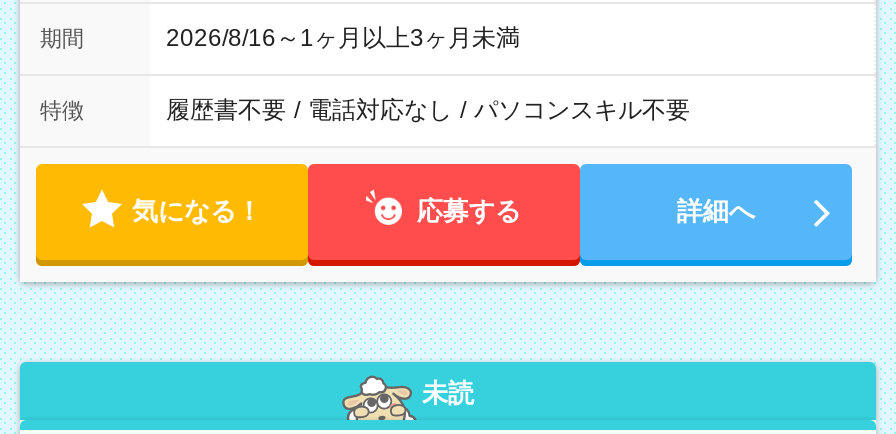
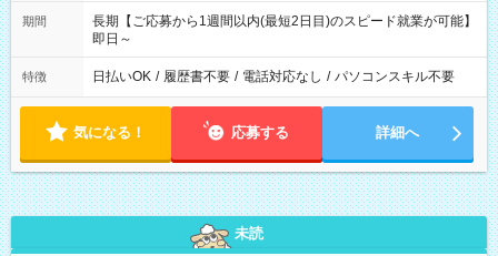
- 2026/8/16～1ヶ月以上3ヶ月未満
+ 長期【ご応募から1週間以内(最短2日目)のスピード就業が可能】
+ 即日～

- 履歴書不要 / 電話対応なし / パソコンスキル不要
+ 日払いOK / 履歴書不要 / 電話対応なし / パソコンスキル不要
